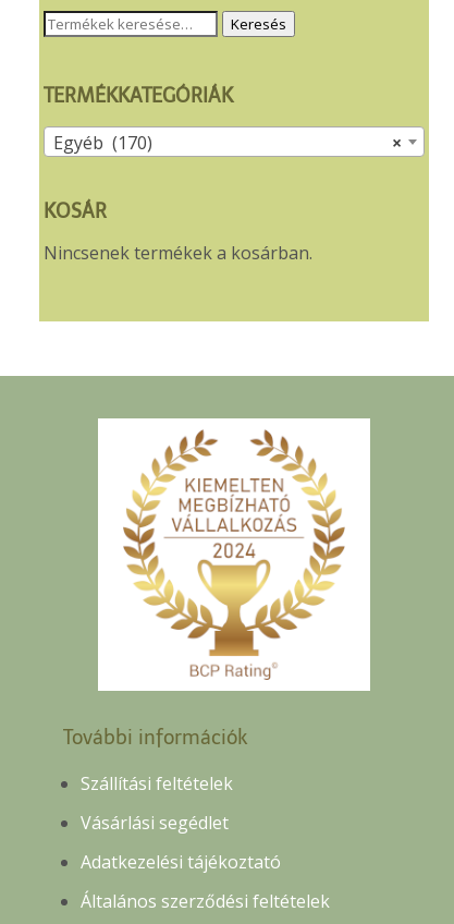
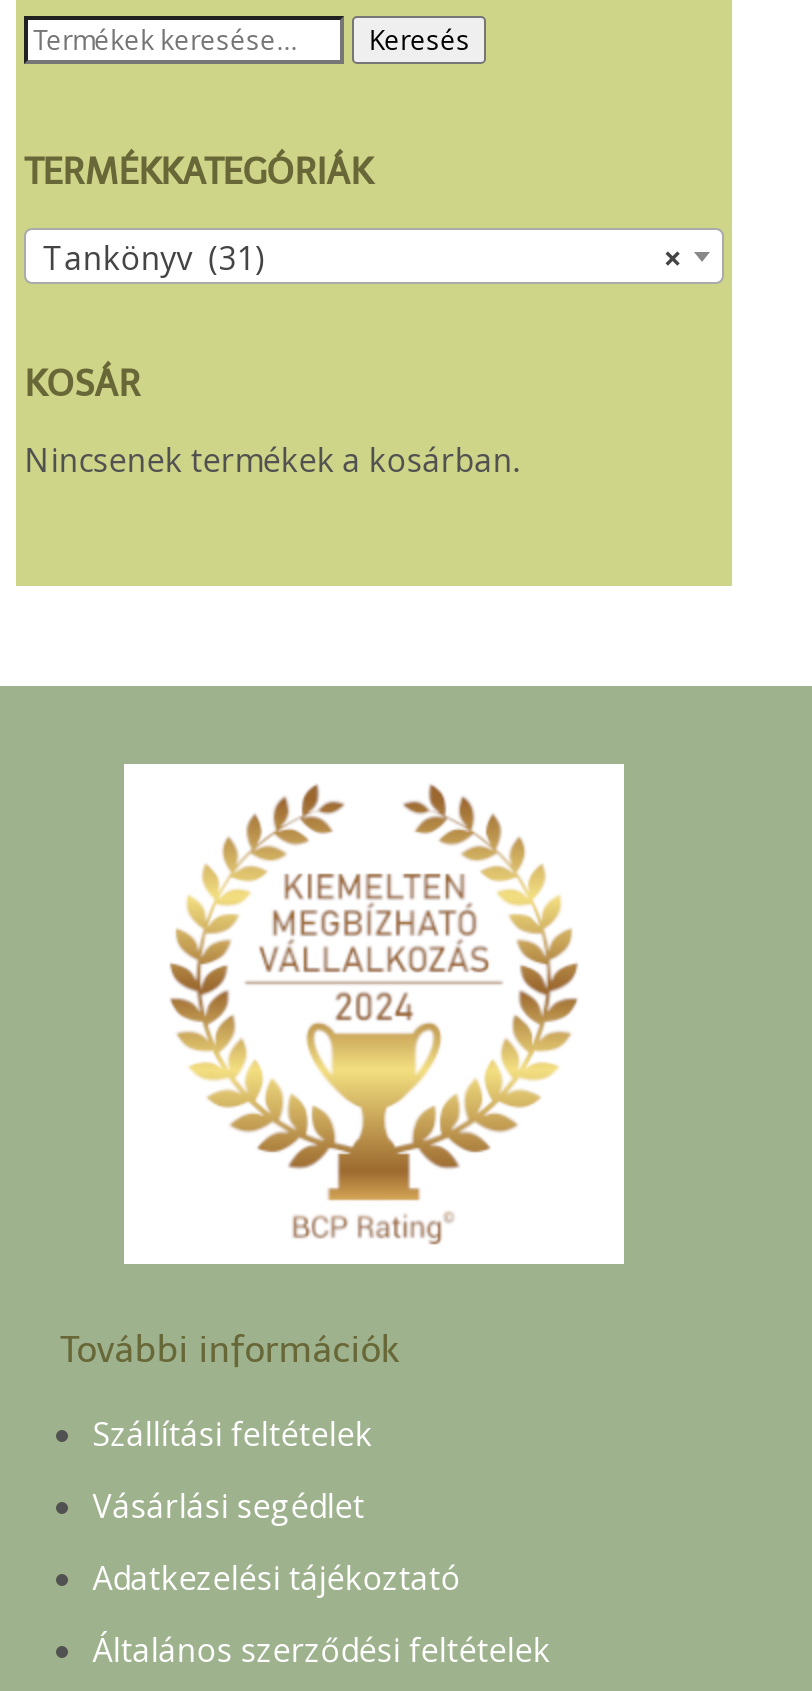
- Egyéb (170)
+ Tankönyv (31)
